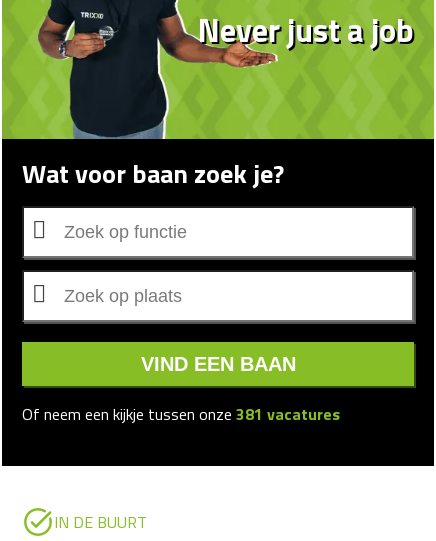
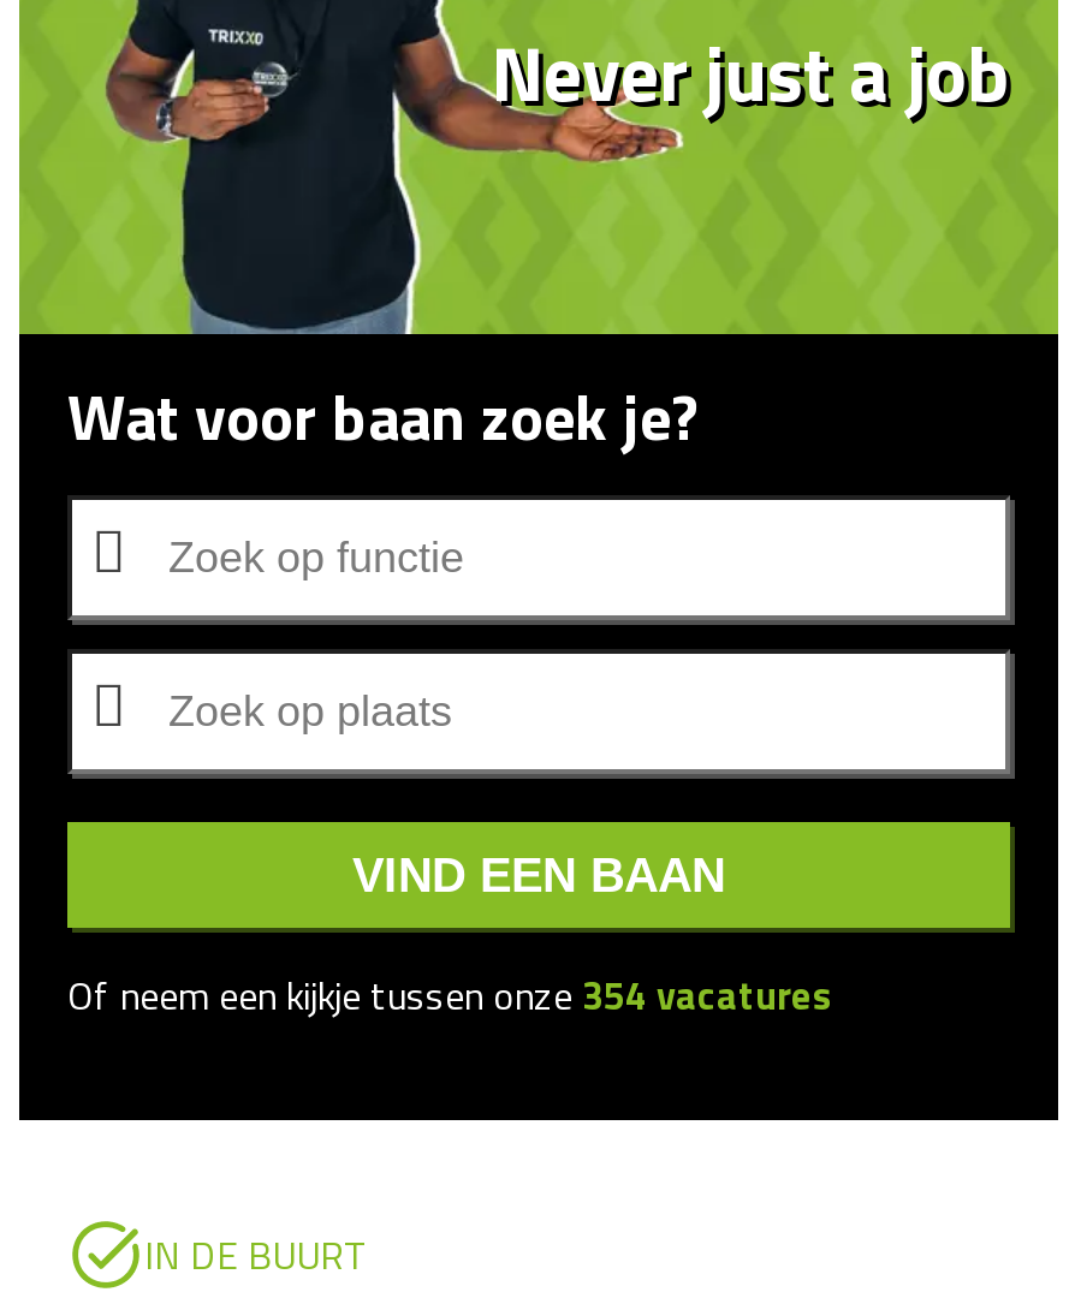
- Of neem een kijkje tussen onze 381 vacatures
+ Of neem een kijkje tussen onze 354 vacatures
